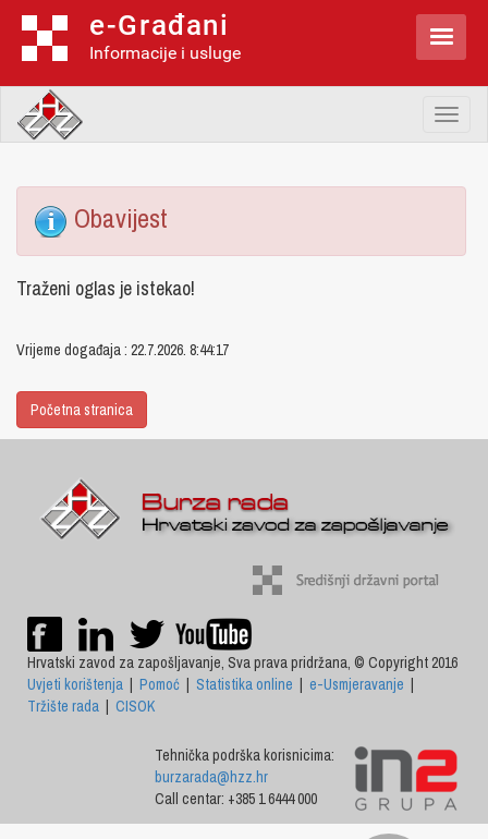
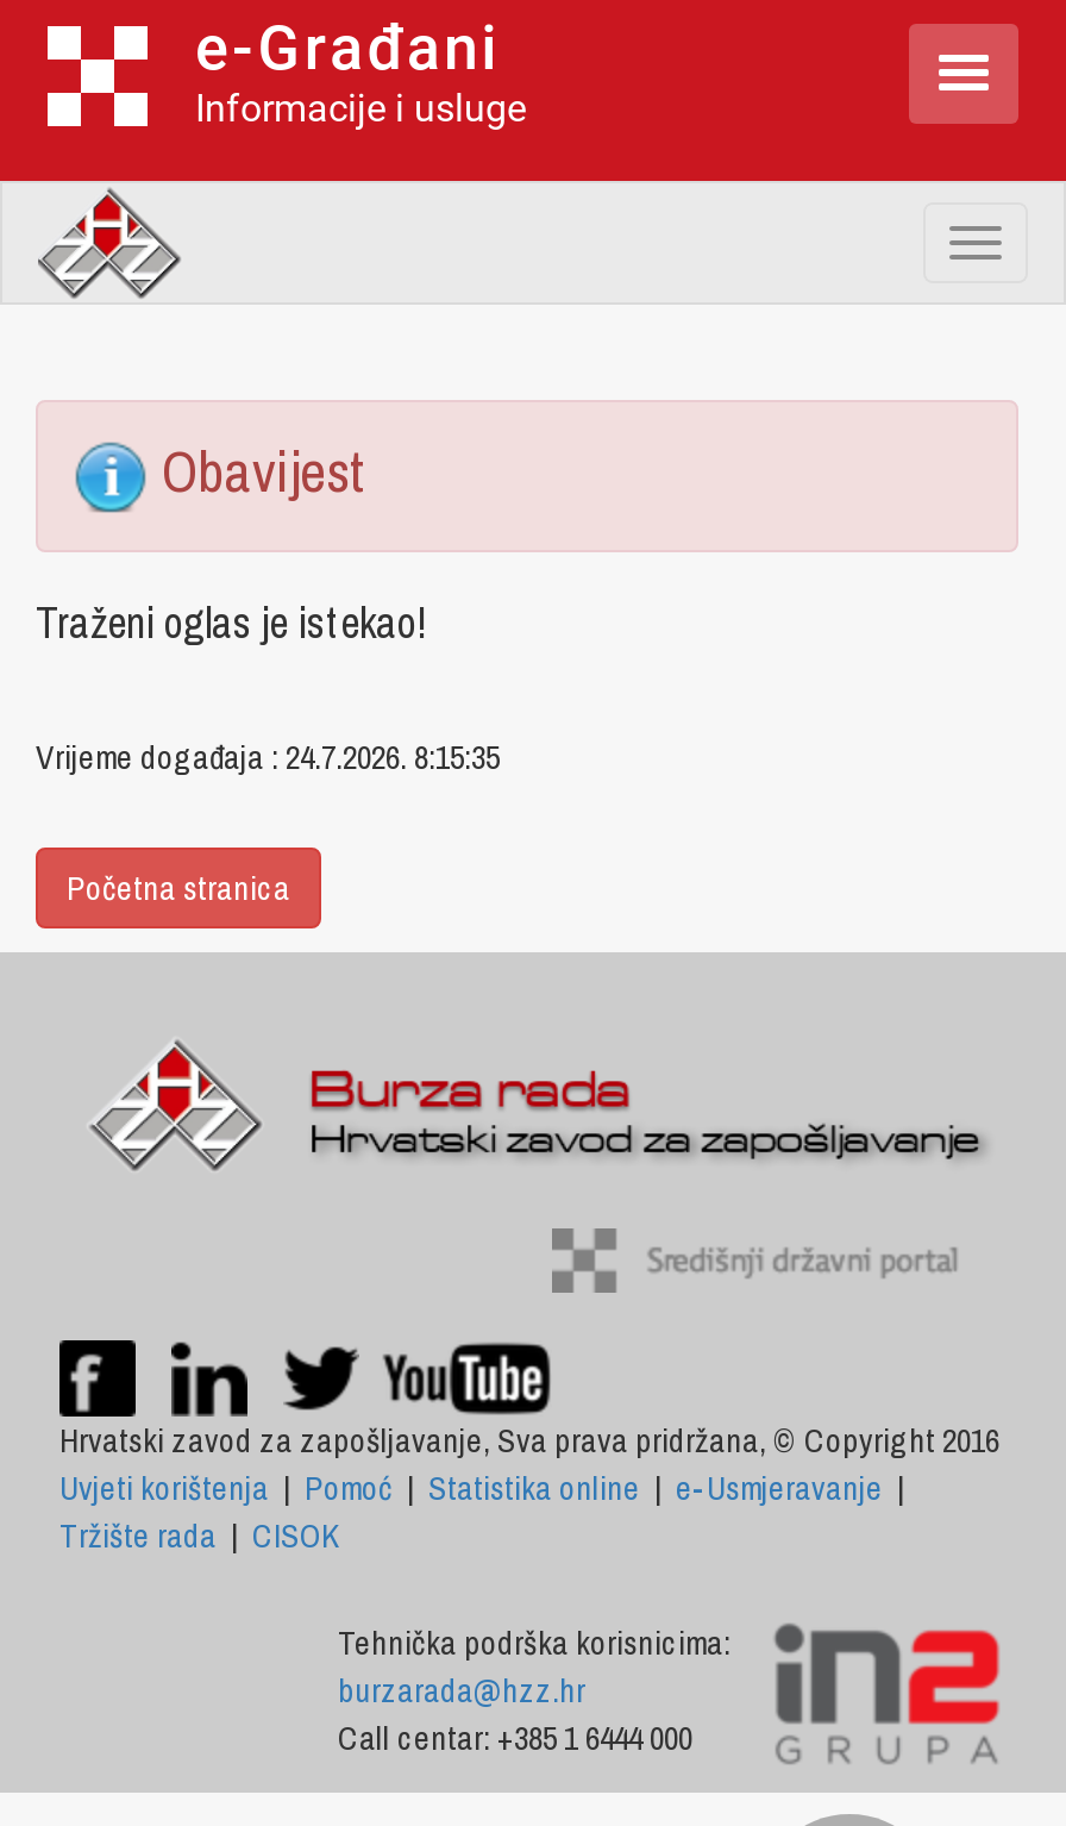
- Vrijeme događaja : 22.7.2026. 8:44:17
+ Vrijeme događaja : 24.7.2026. 8:15:35
